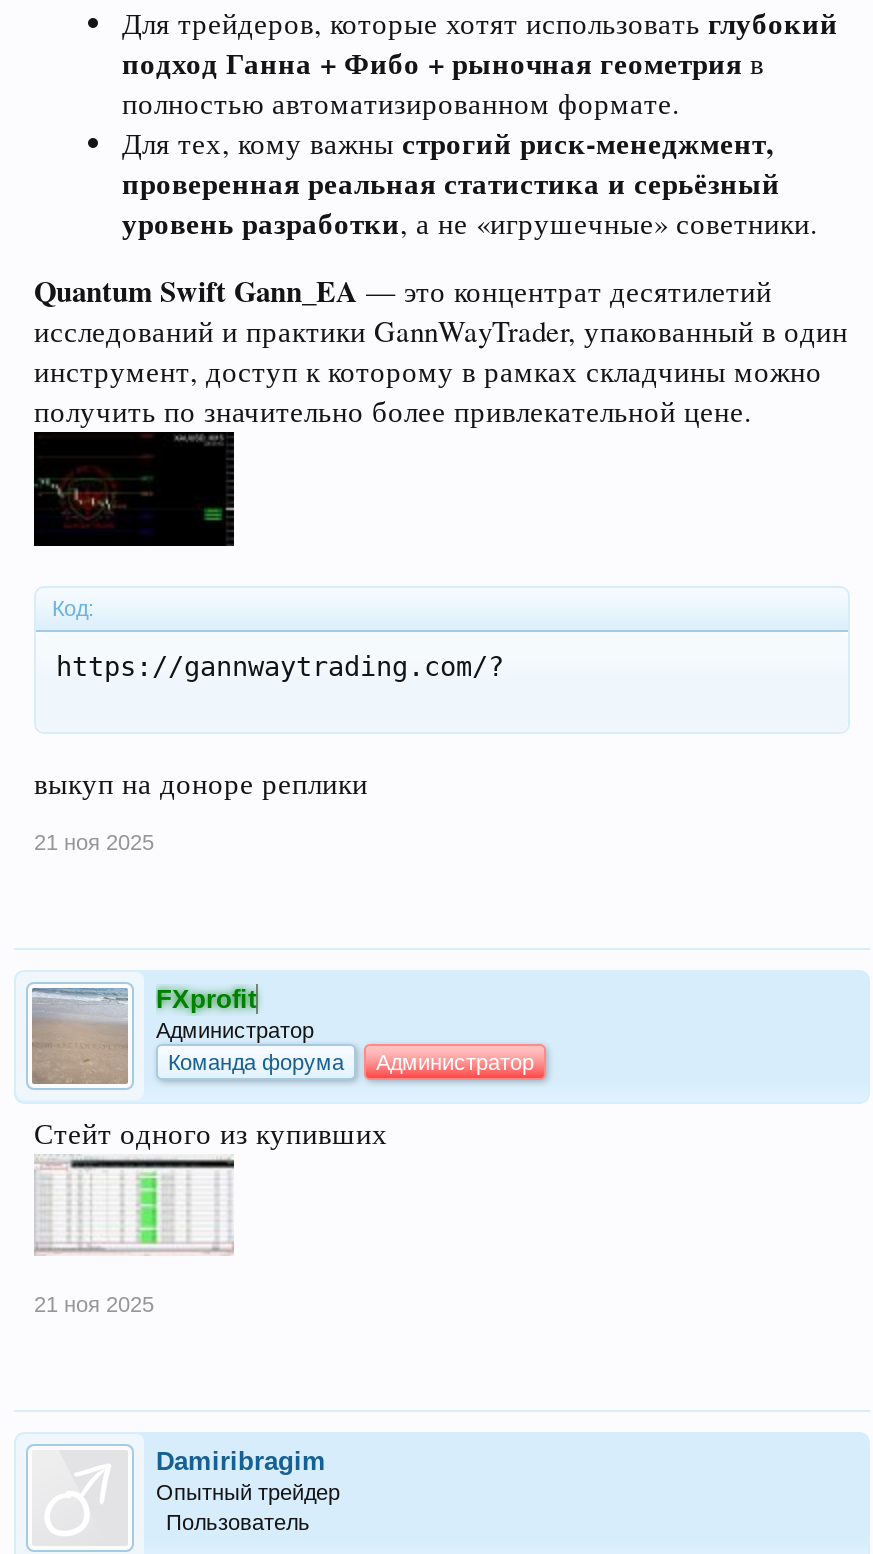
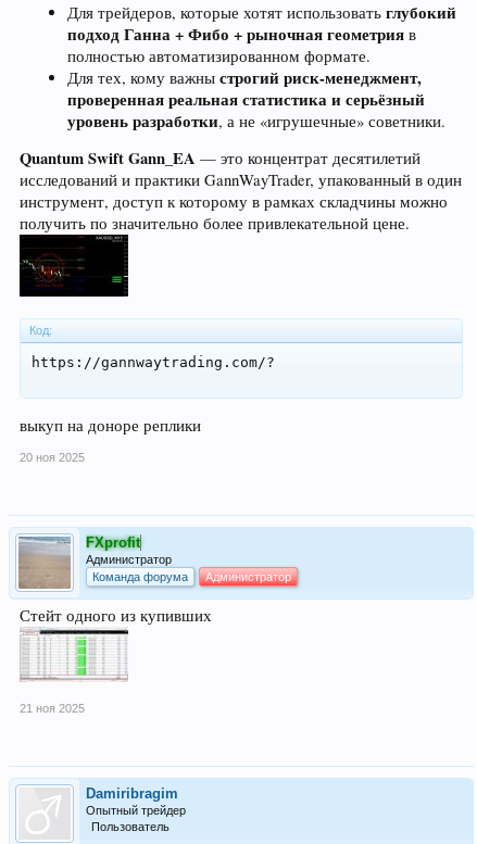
- 21 ноя 2025
+ 20 ноя 2025
